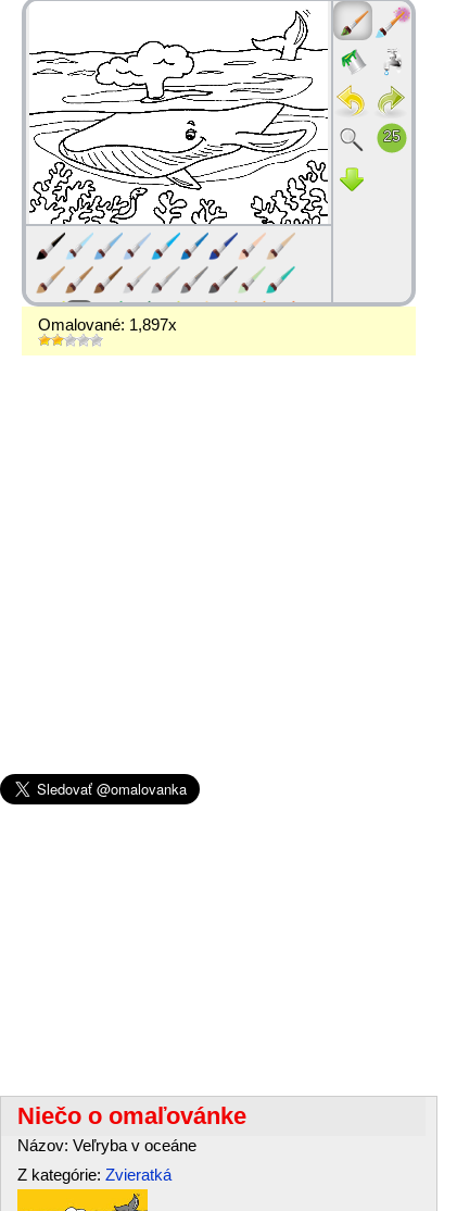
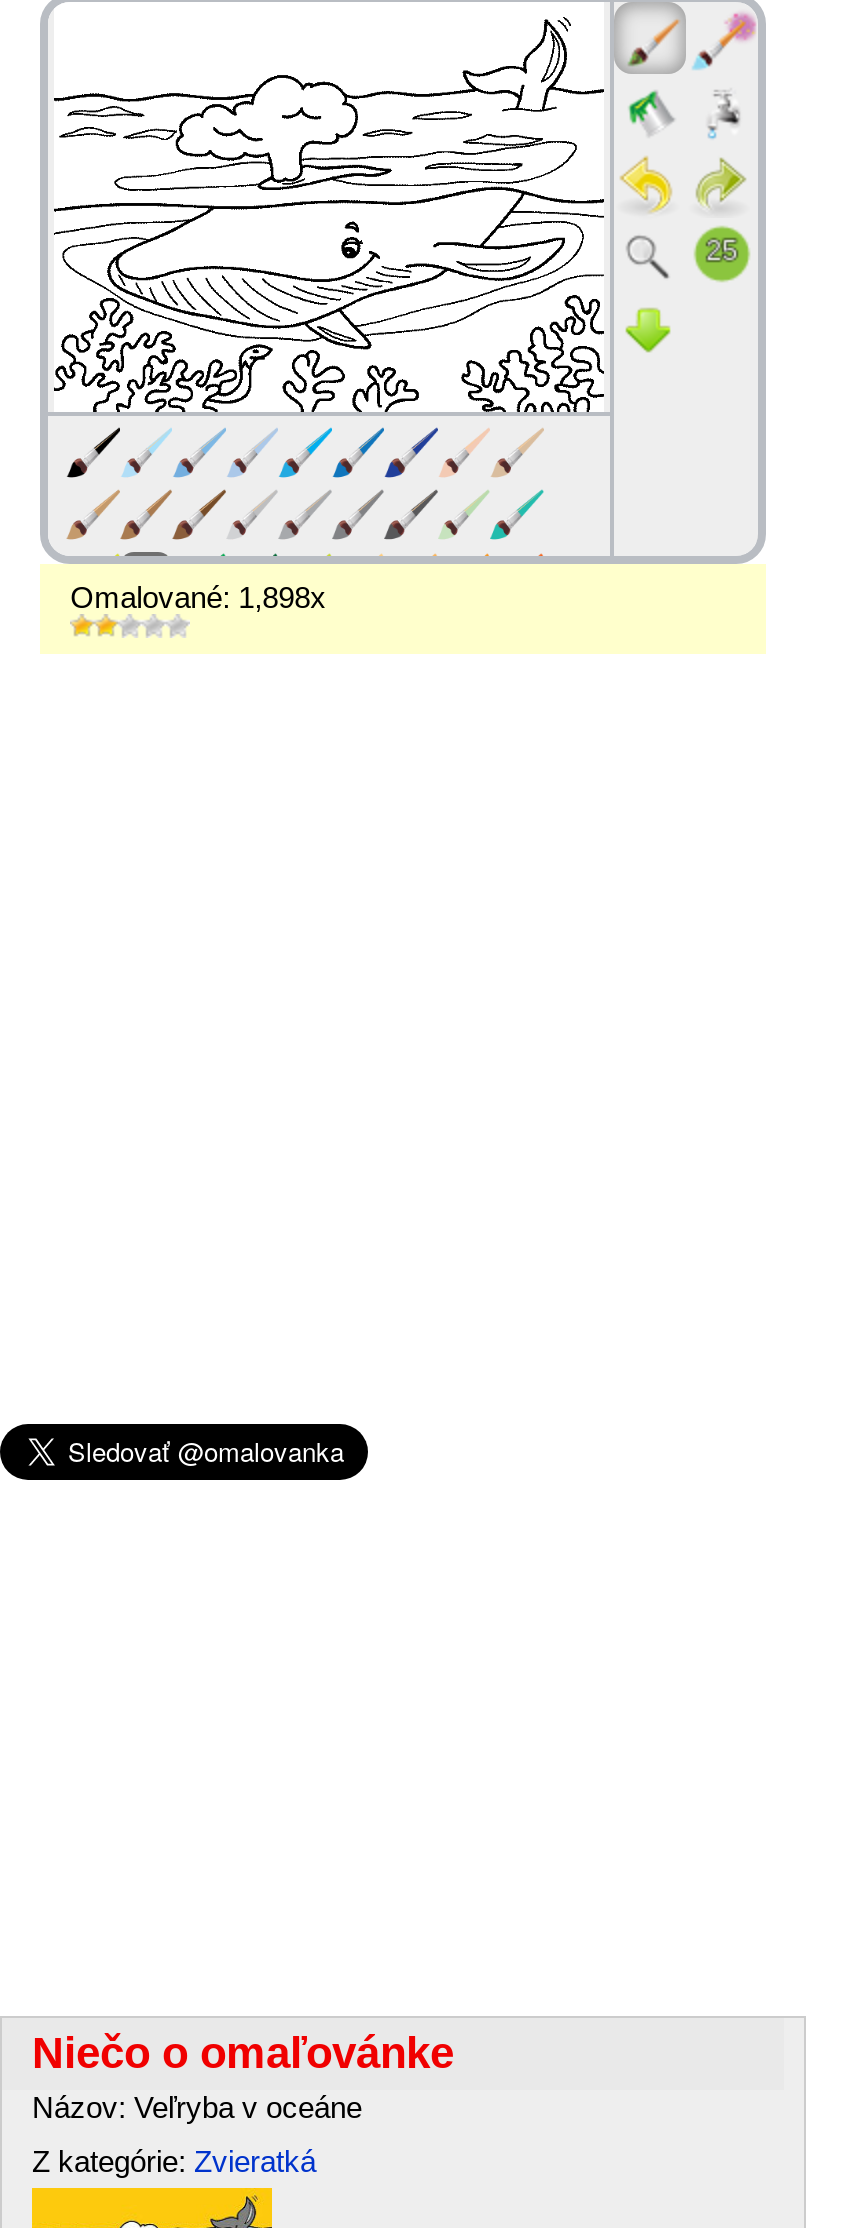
- Omalované: 1,897x
+ Omalované: 1,898x
